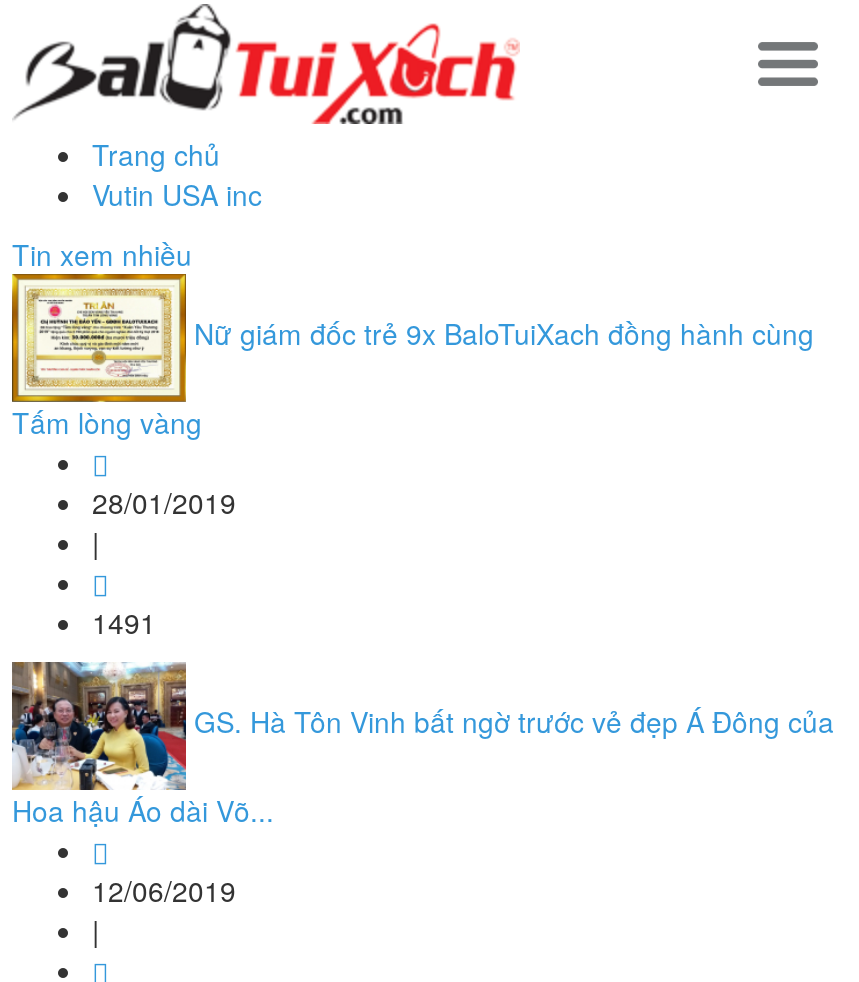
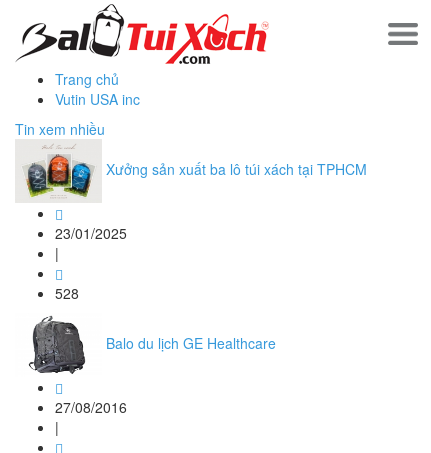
- [image]
- Nữ giám đốc trẻ 9x BaloTuiXach đồng hành cùng
- Tấm lòng vàng
- 28/01/2019
+ [image]
+ Xưởng sản xuất ba lô túi xách tại TPHCM
+ 23/01/2025

- [image]
- 1491
- GS. Hà Tôn Vinh bất ngờ trước vẻ đẹp Á Đông của
- Hoa hậu Áo dài Võ...
- 12/06/2019
+ [image]
+ 528
+ Balo du lịch GE Healthcare
+ 27/08/2016
